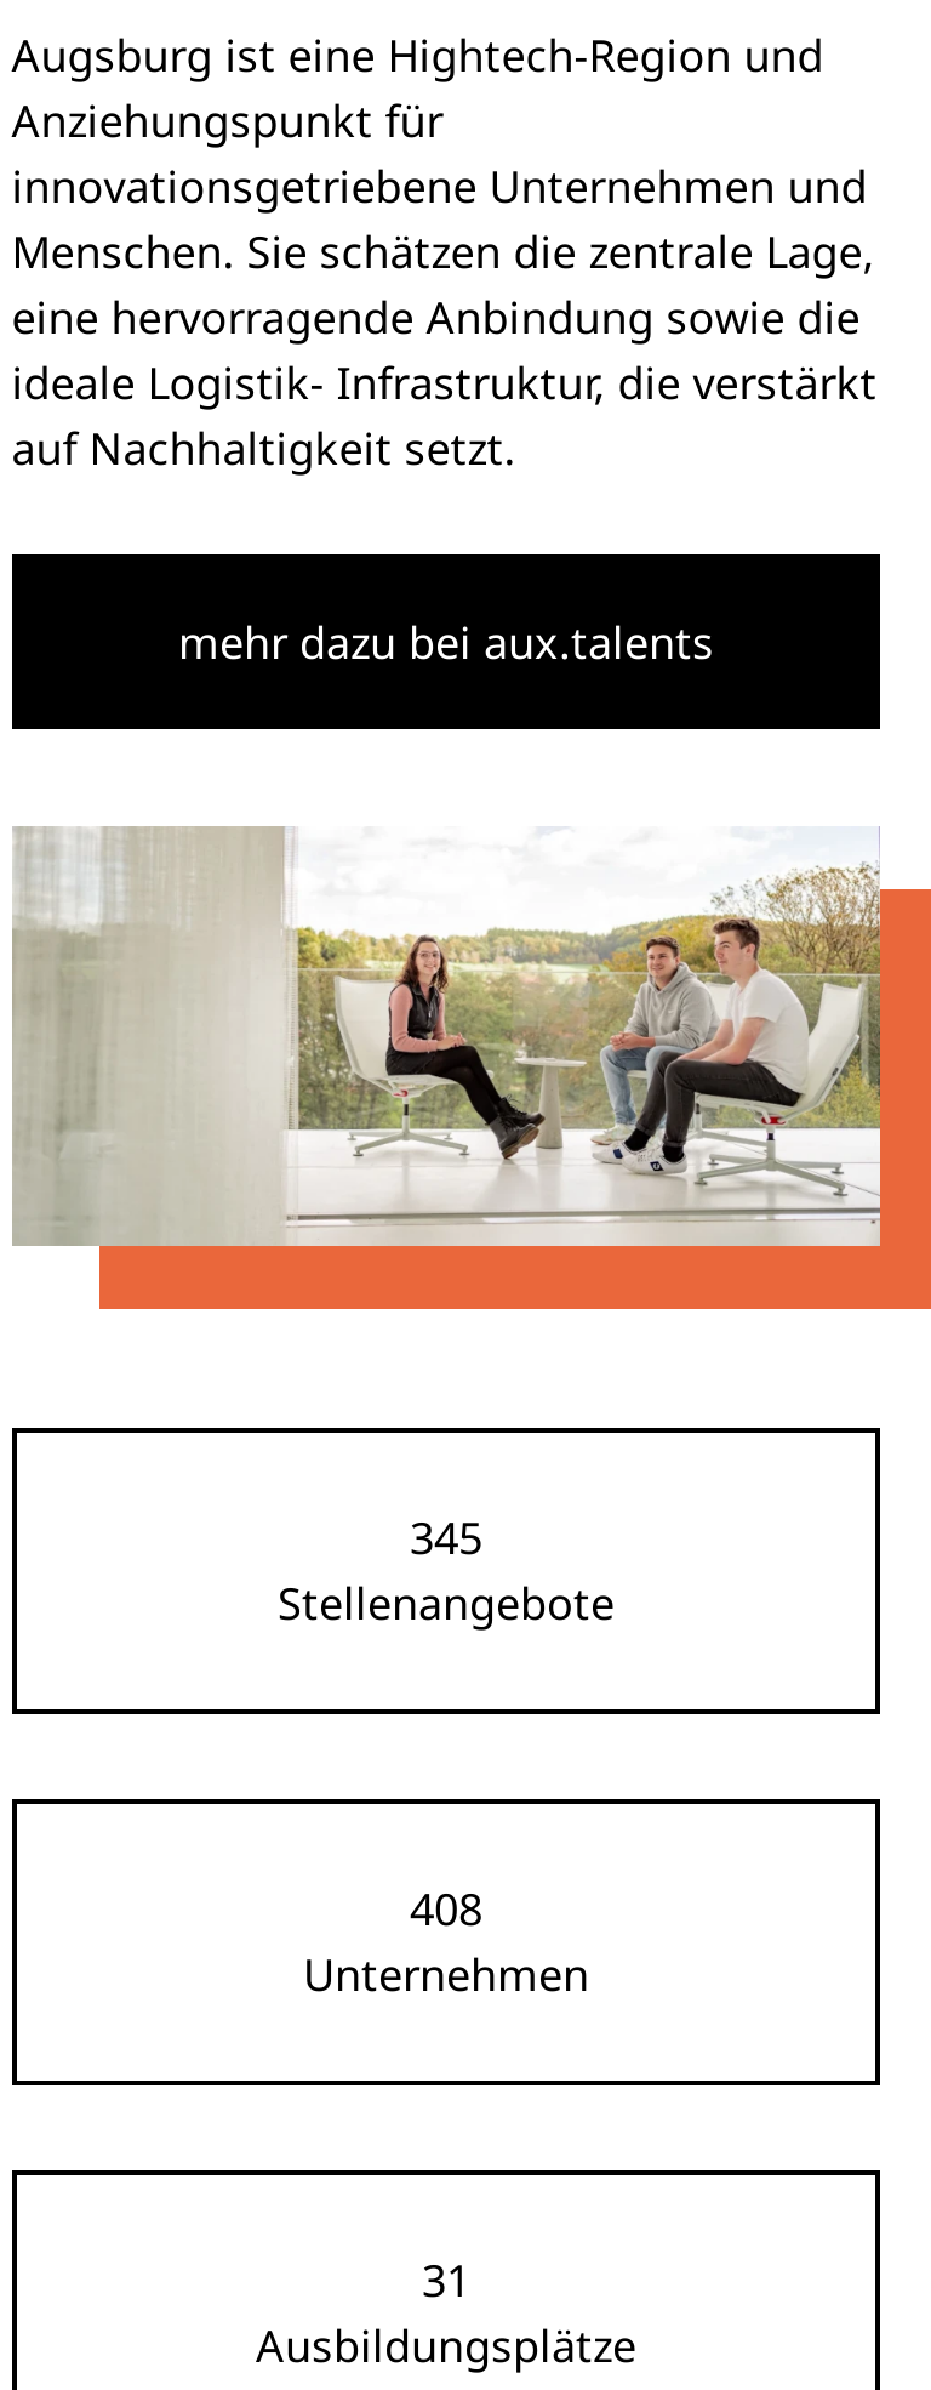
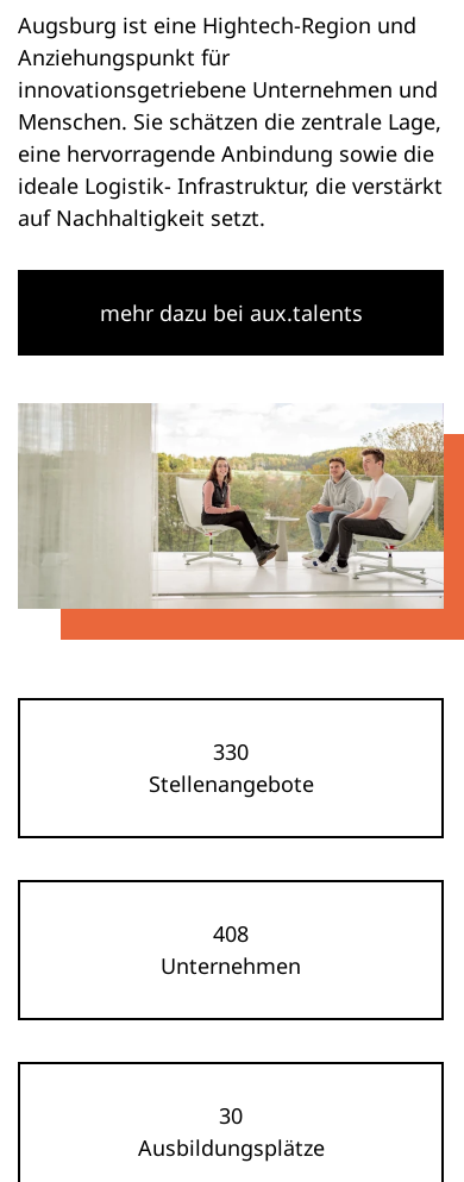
- 345
+ 330

- 31
+ 30
